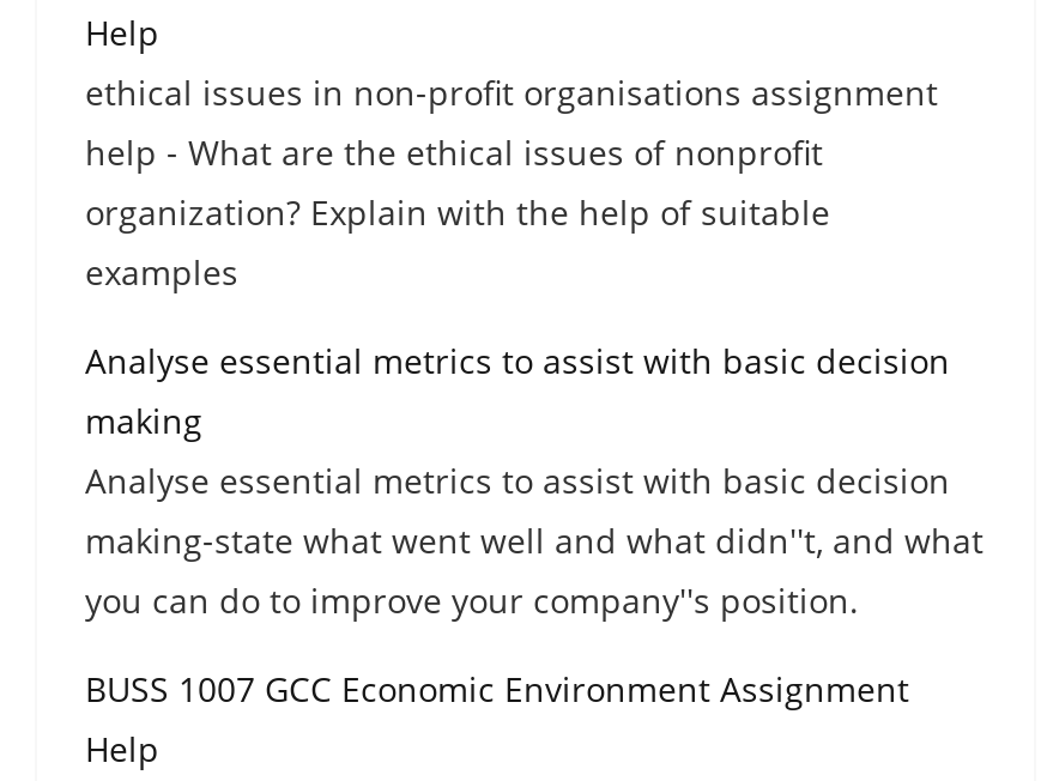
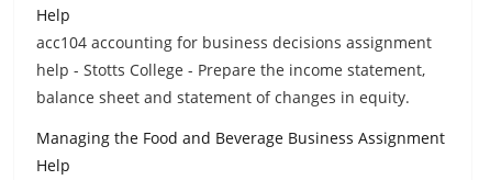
- ethical issues in non-profit organisations assignment
- help - What are the ethical issues of nonprofit
- organization? Explain with the help of suitable
- examples
- Analyse essential metrics to assist with basic decision
- making
- Analyse essential metrics to assist with basic decision
- making-state what went well and what didn''t, and what
- you can do to improve your company''s position.
- BUSS 1007 GCC Economic Environment Assignment
+ acc104 accounting for business decisions assignment
+ help - Stotts College - Prepare the income statement,
+ balance sheet and statement of changes in equity.
+ Managing the Food and Beverage Business Assignment
